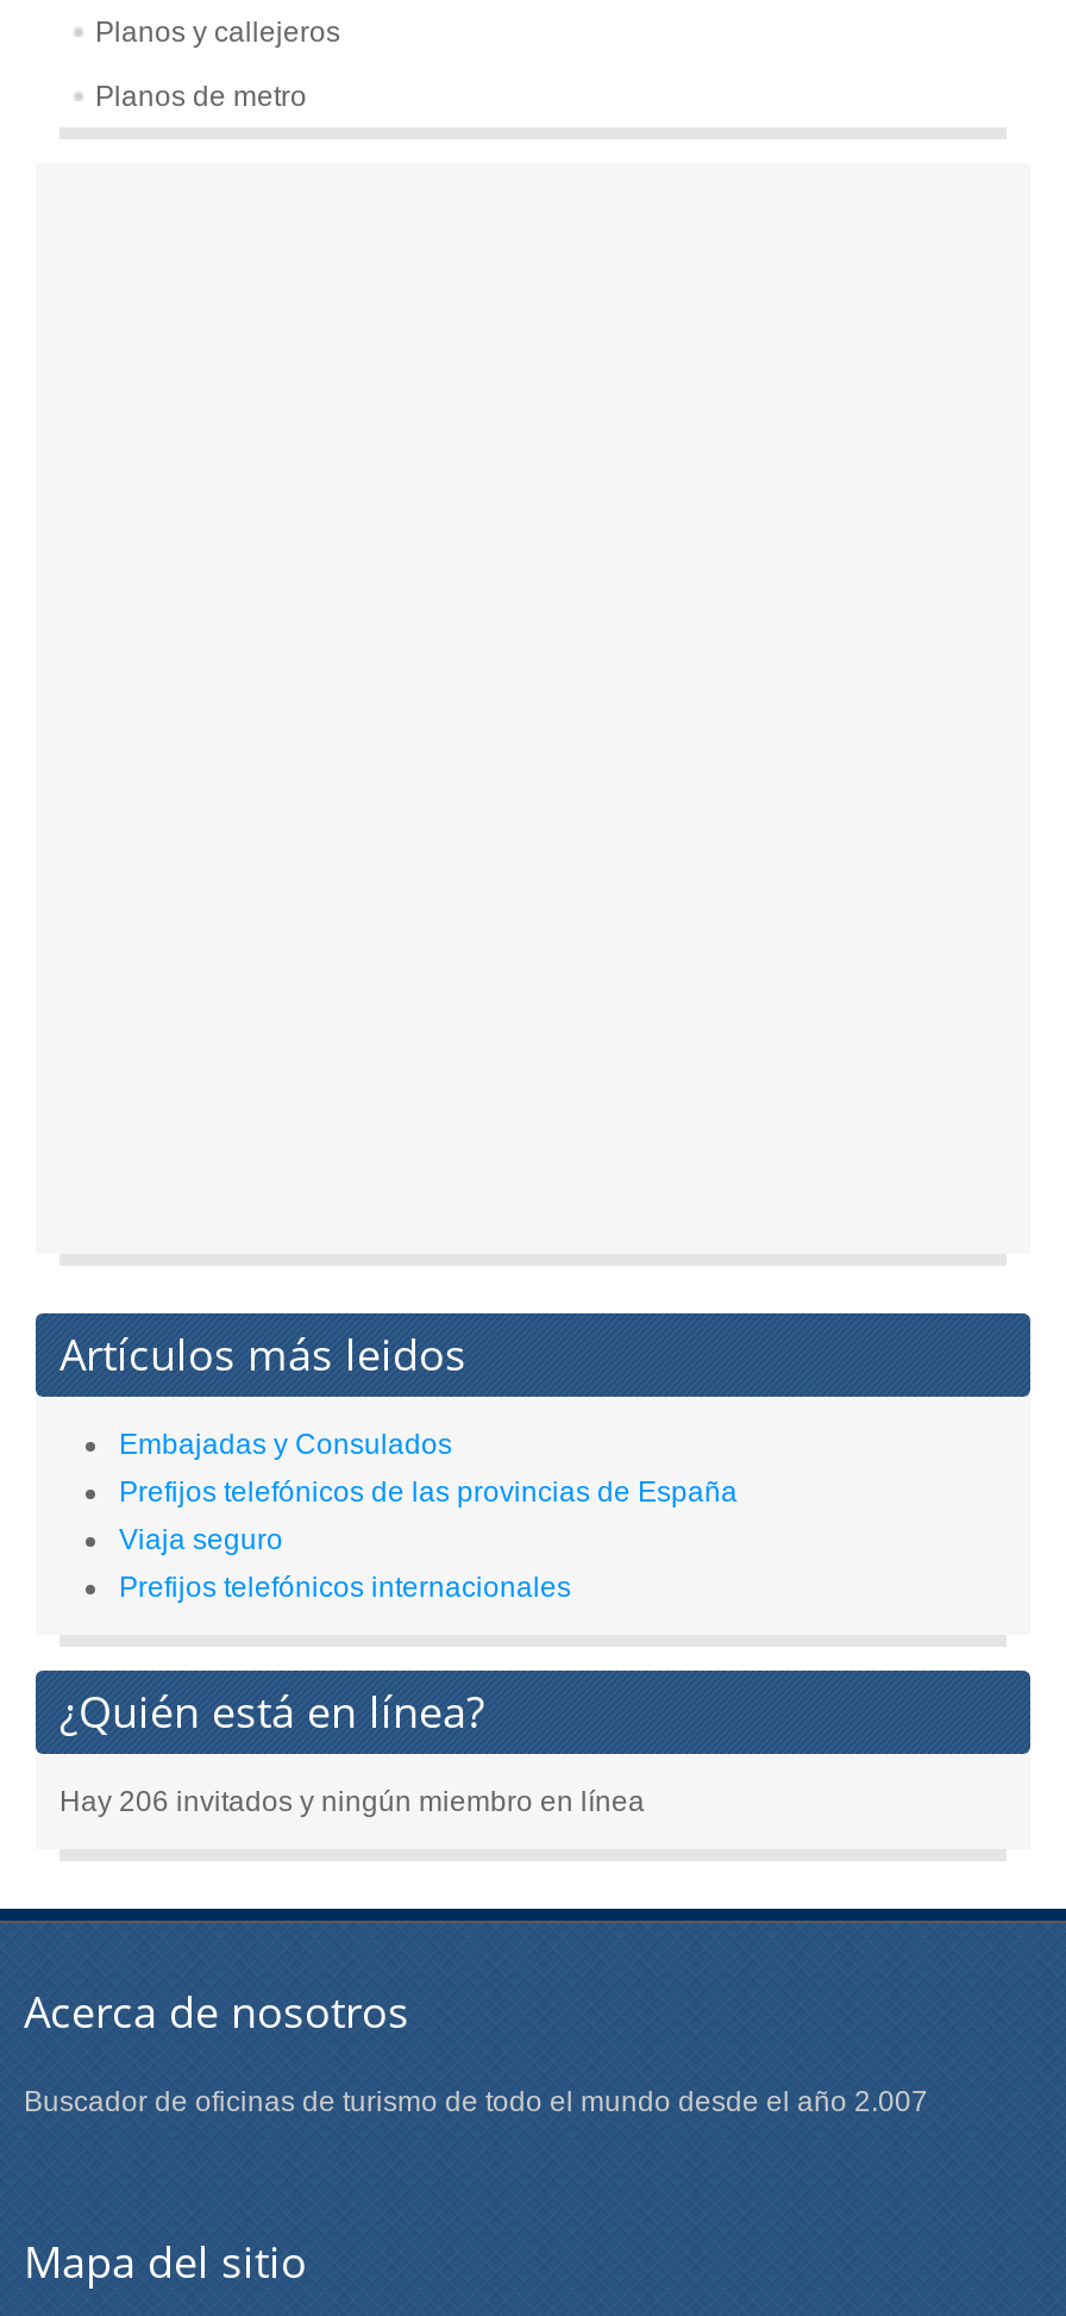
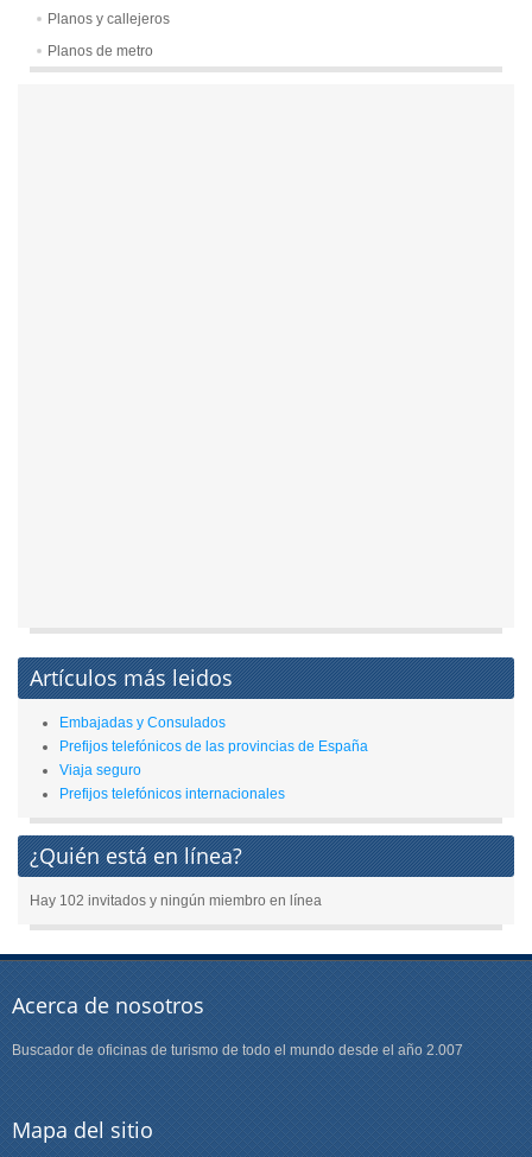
- Hay 206 invitados y ningún miembro en línea
+ Hay 102 invitados y ningún miembro en línea
